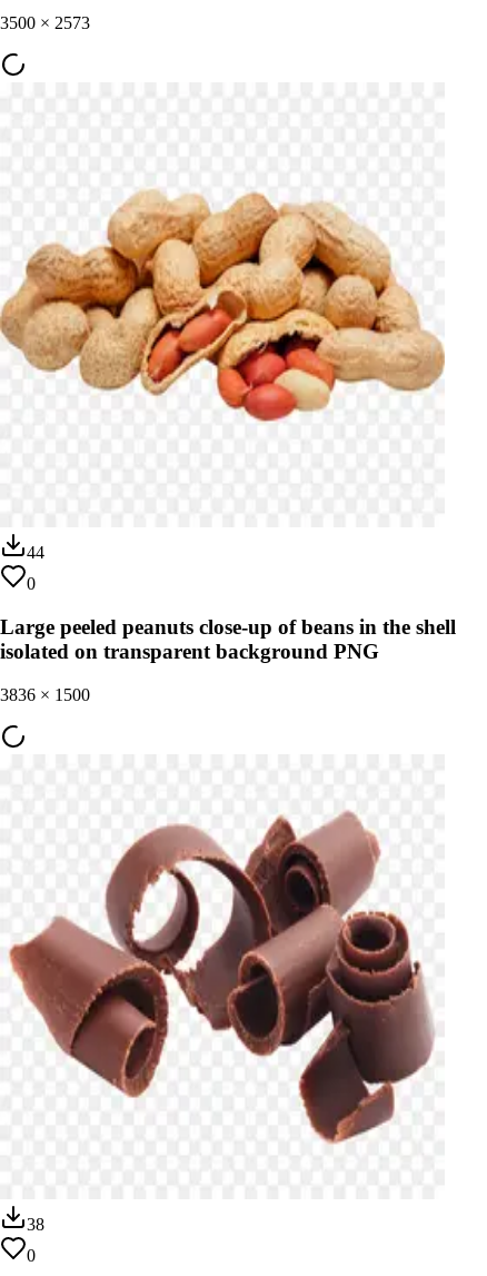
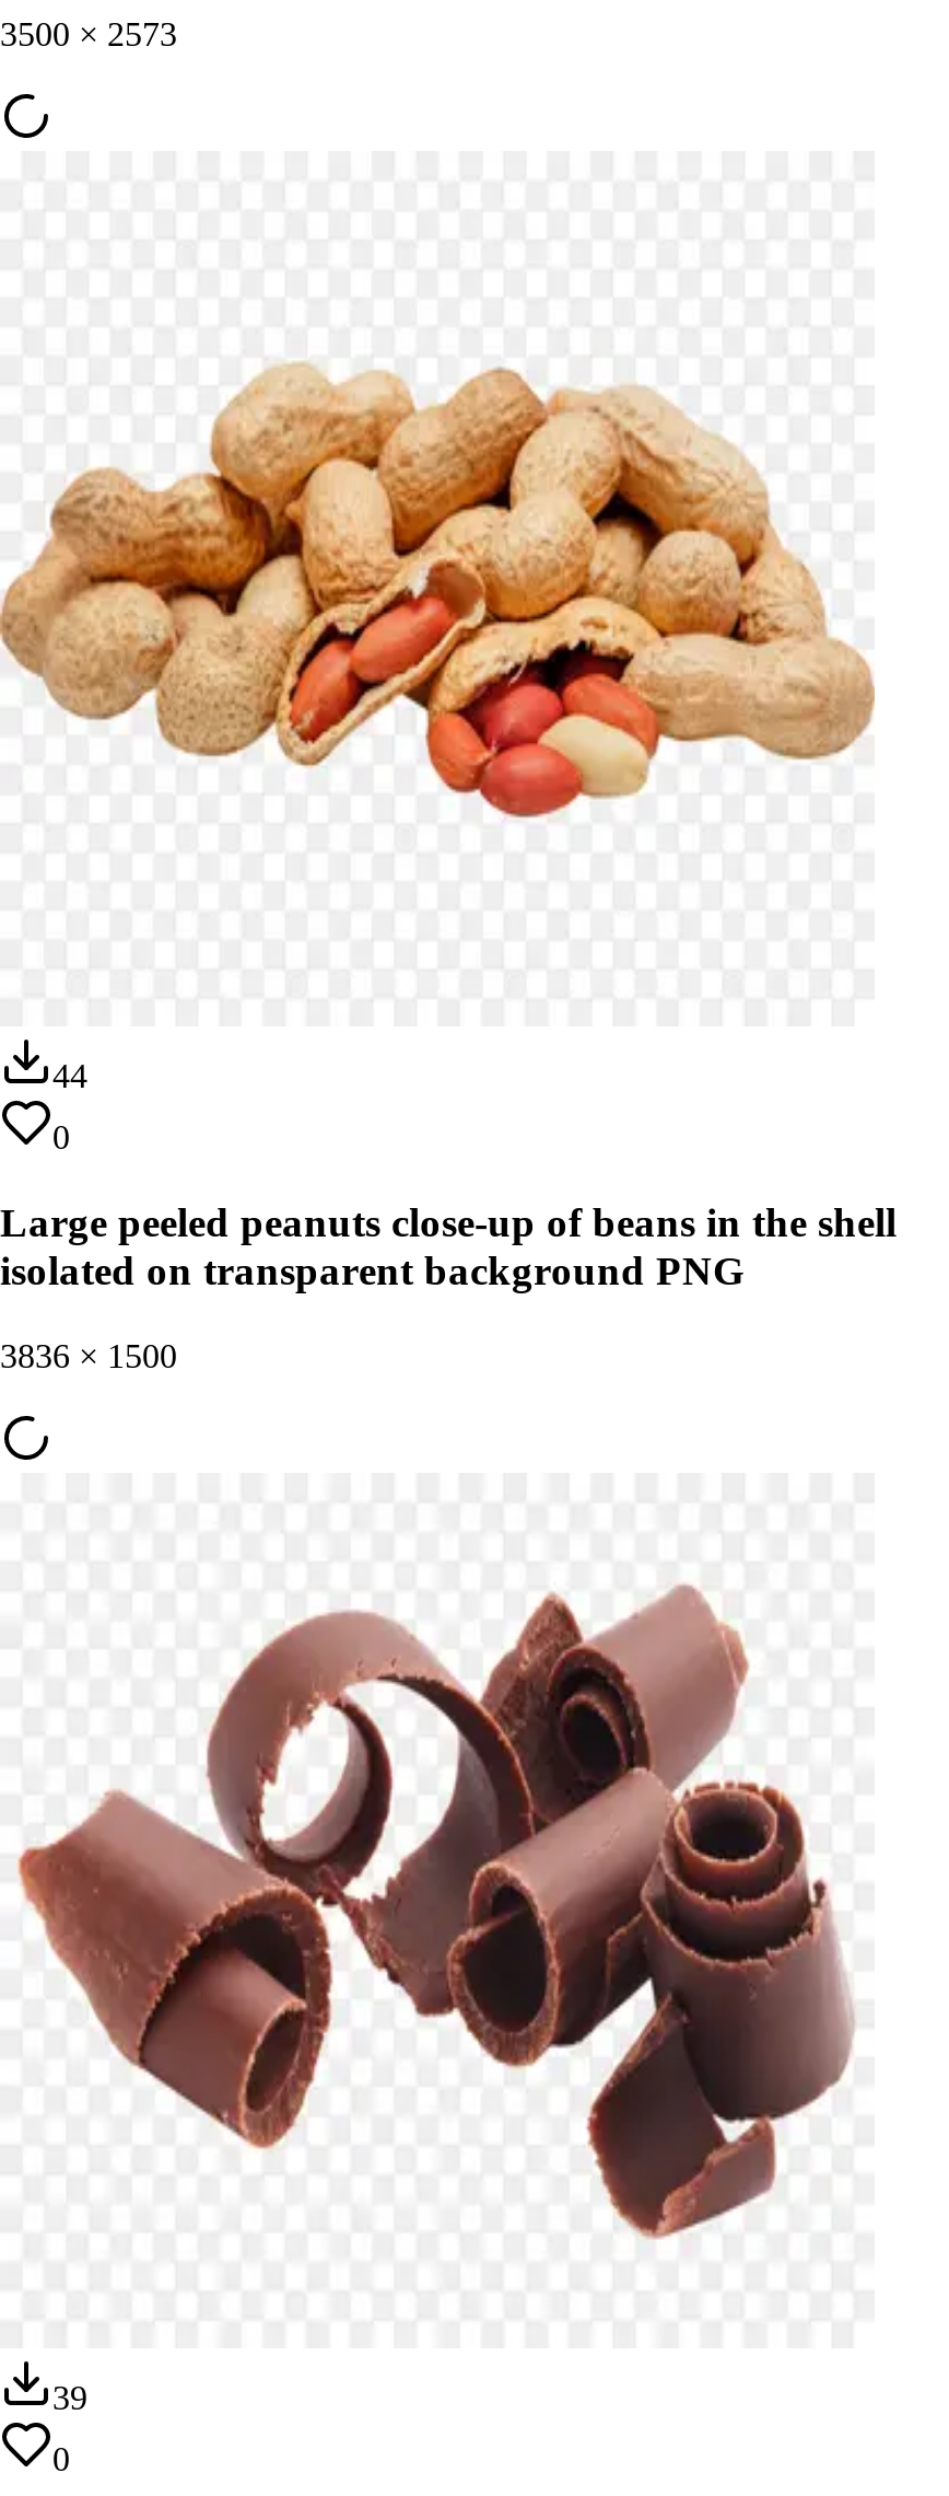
- 38
+ 39
